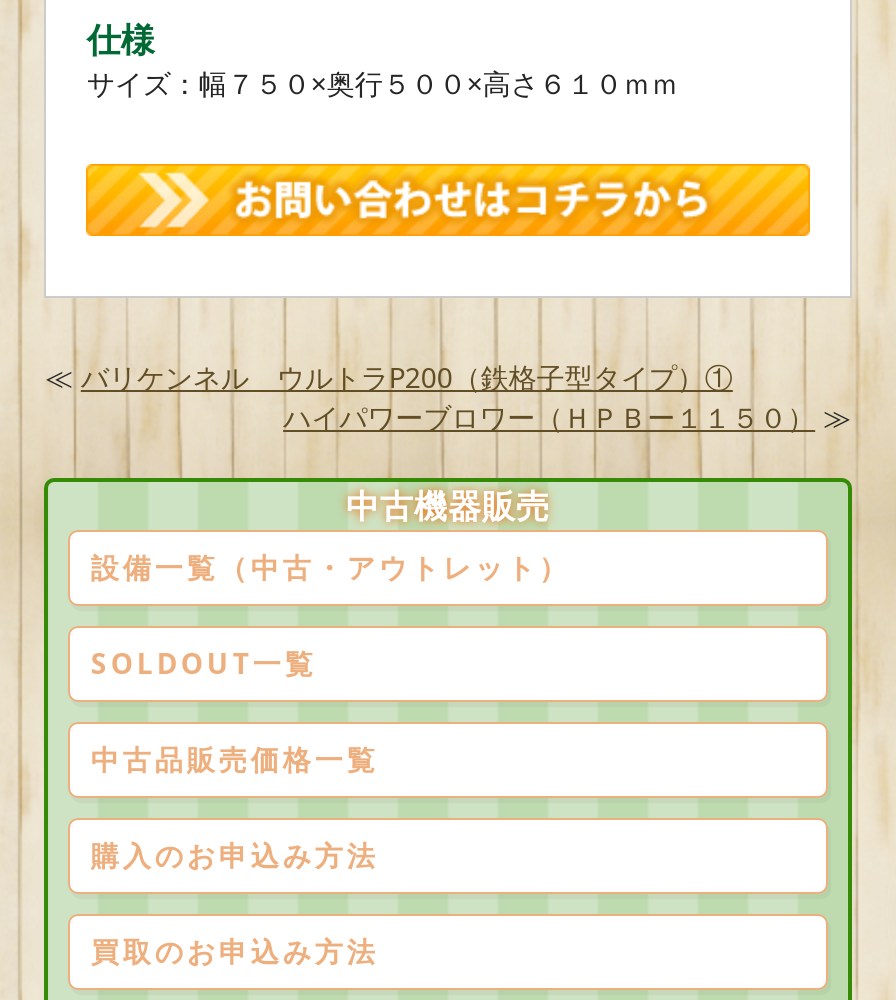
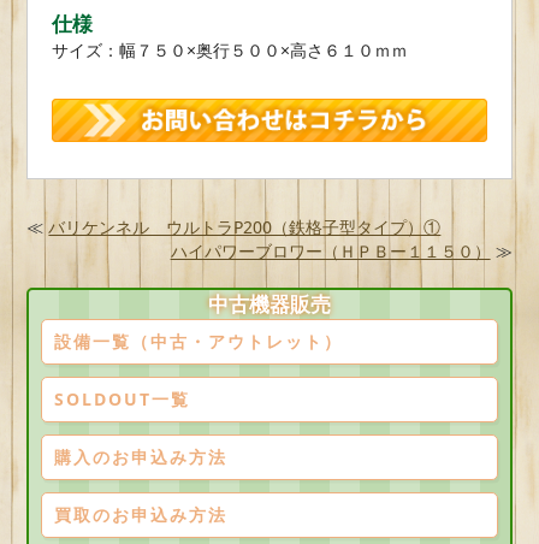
- 中古品販売価格一覧
